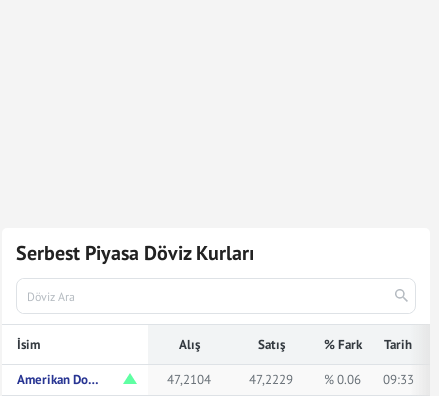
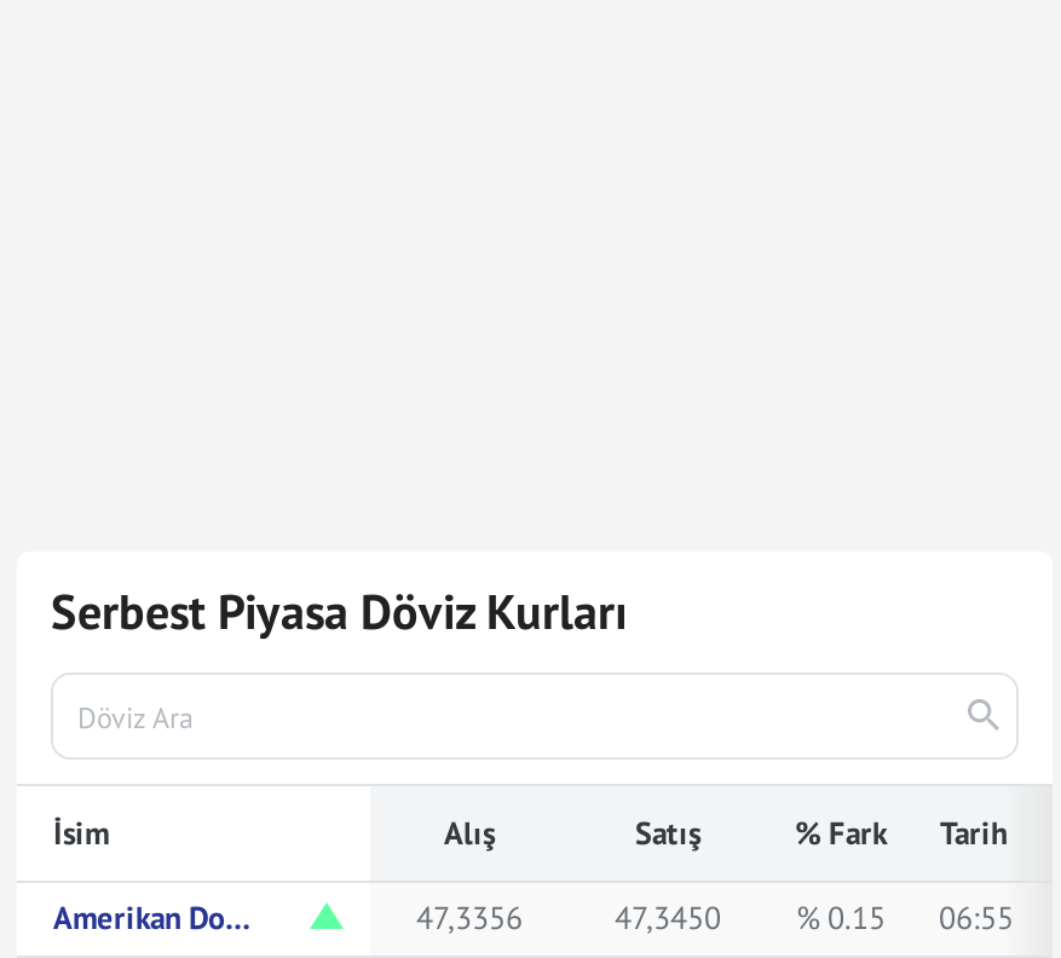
- 47,2104
+ 47,3356

- 47,2229
+ 47,3450

- % 0.06
+ % 0.15

- 09:33
+ 06:55
